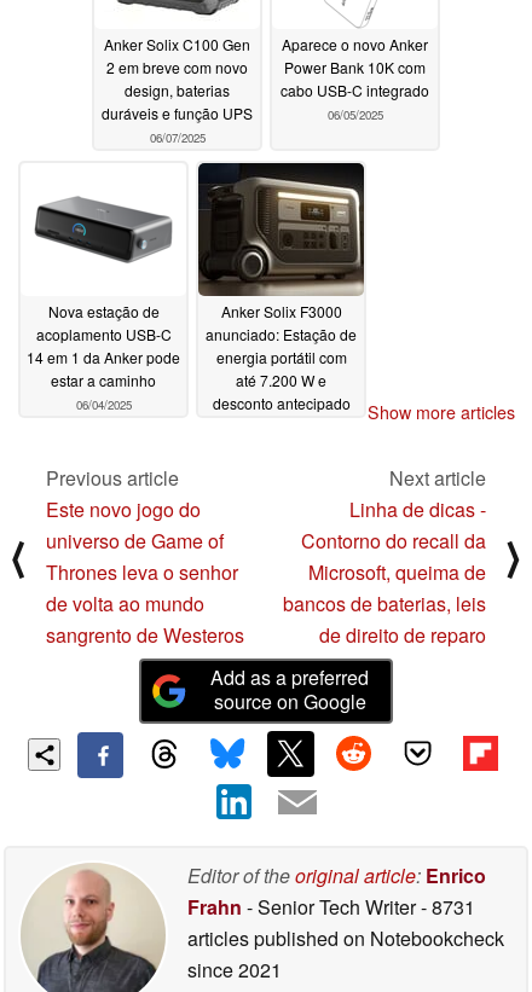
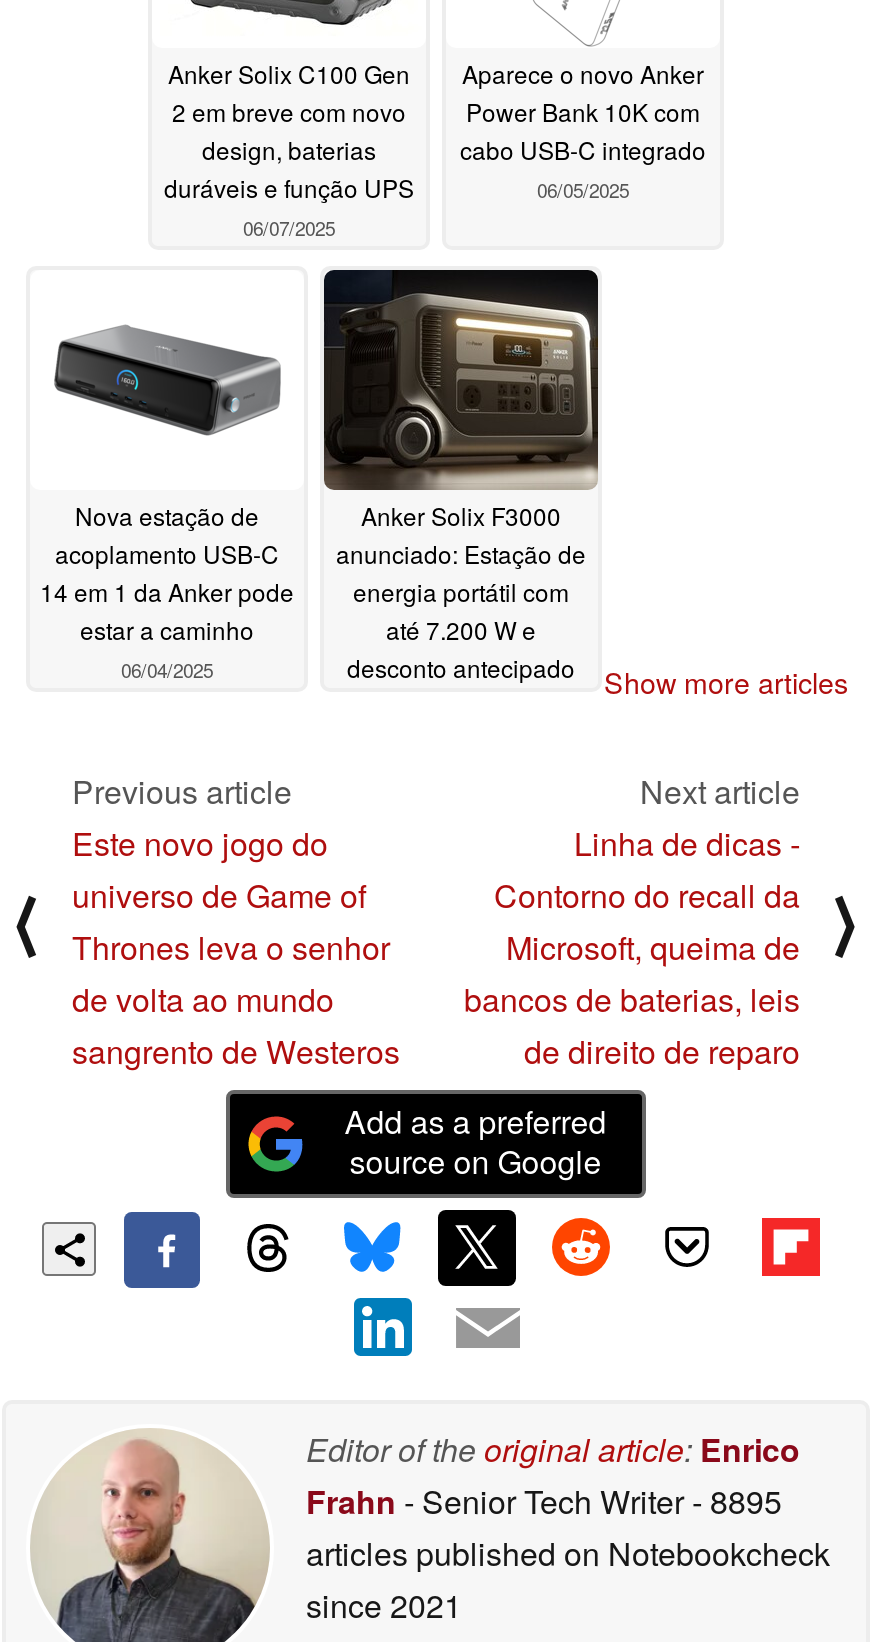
- Frahn - Senior Tech Writer - 8731
+ Frahn - Senior Tech Writer - 8895
